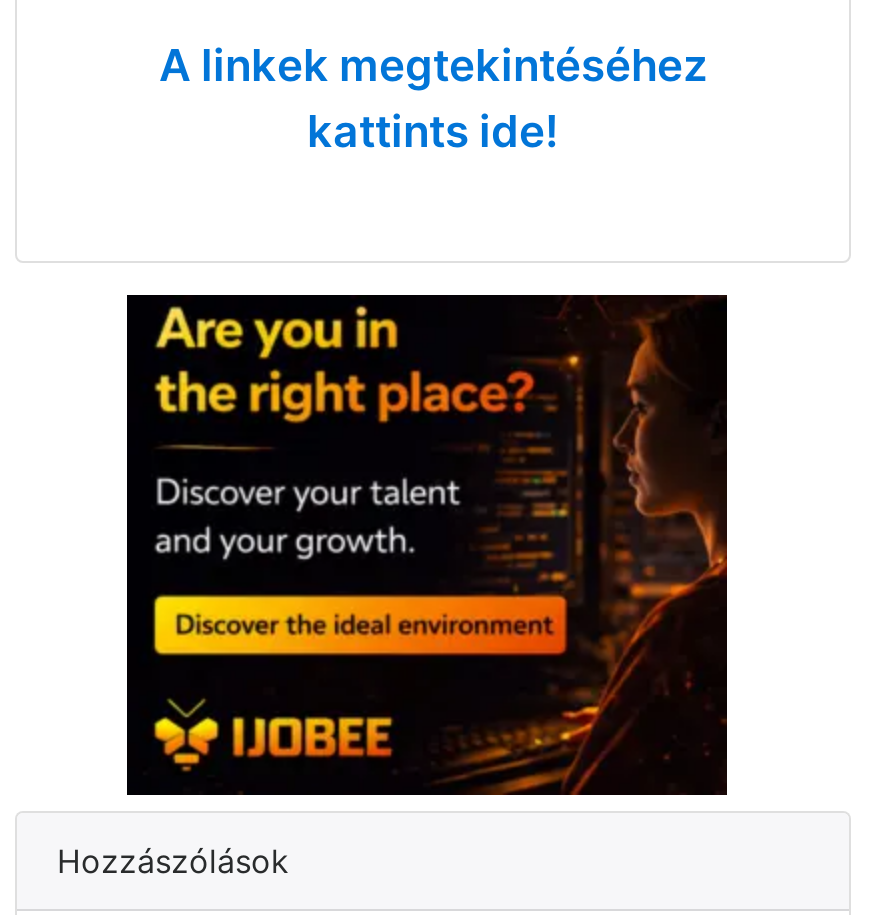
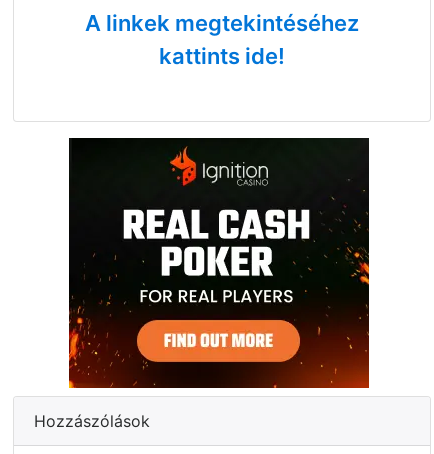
- [image]
+ [image]
